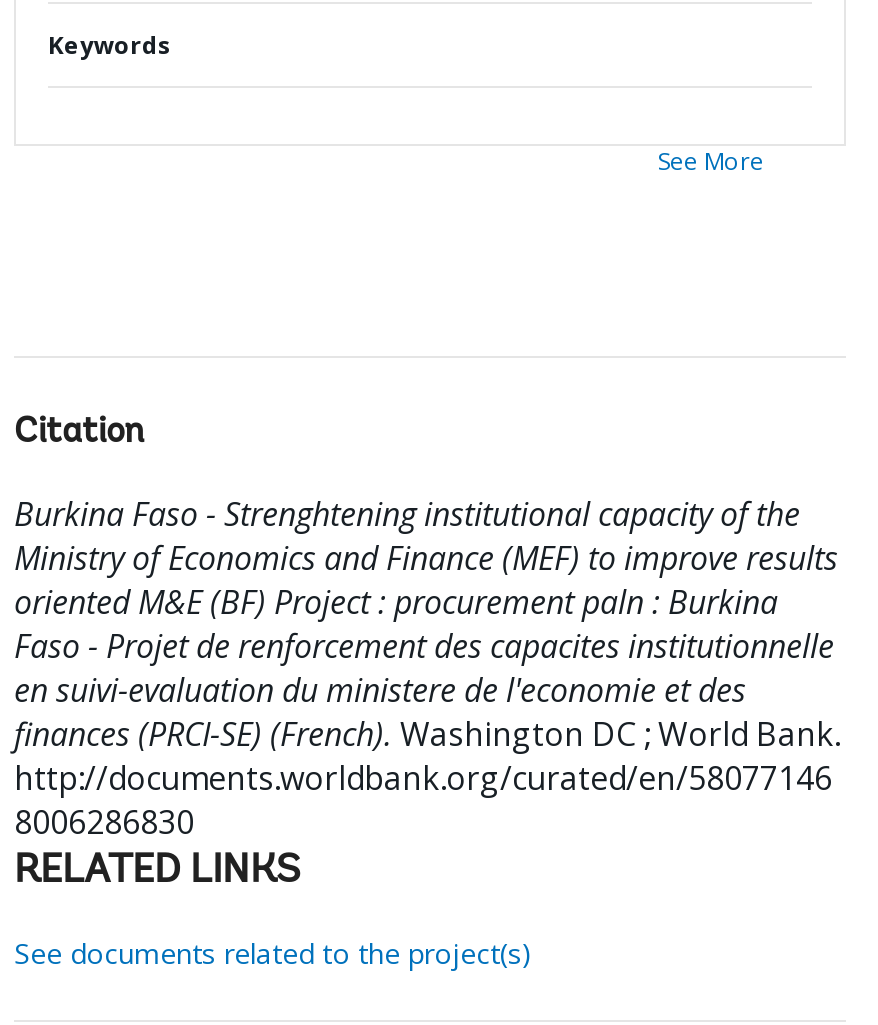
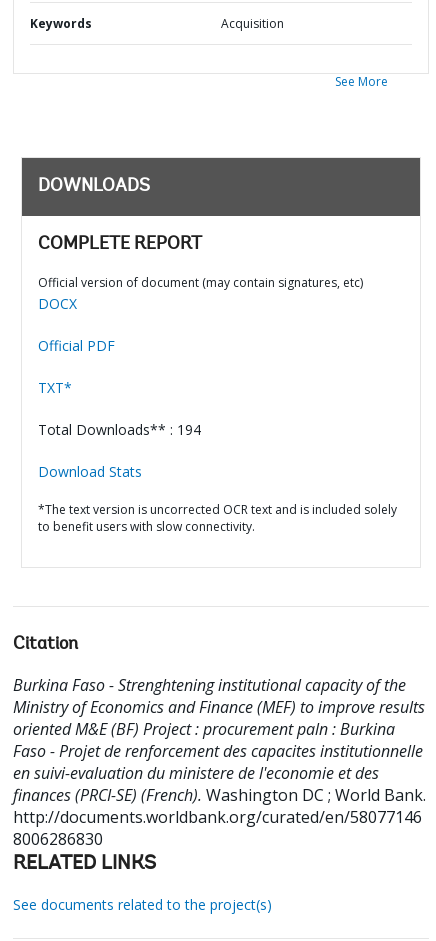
+ Acquisition

+ DOWNLOADS
+ COMPLETE REPORT
+ Official version of document (may contain signatures, etc)
+ DOCX
+ Official PDF
+ TXT*
+ Total Downloads** : 194
+ Download Stats
+ *The text version is uncorrected OCR text and is included solely
+ to benefit users with slow connectivity.
